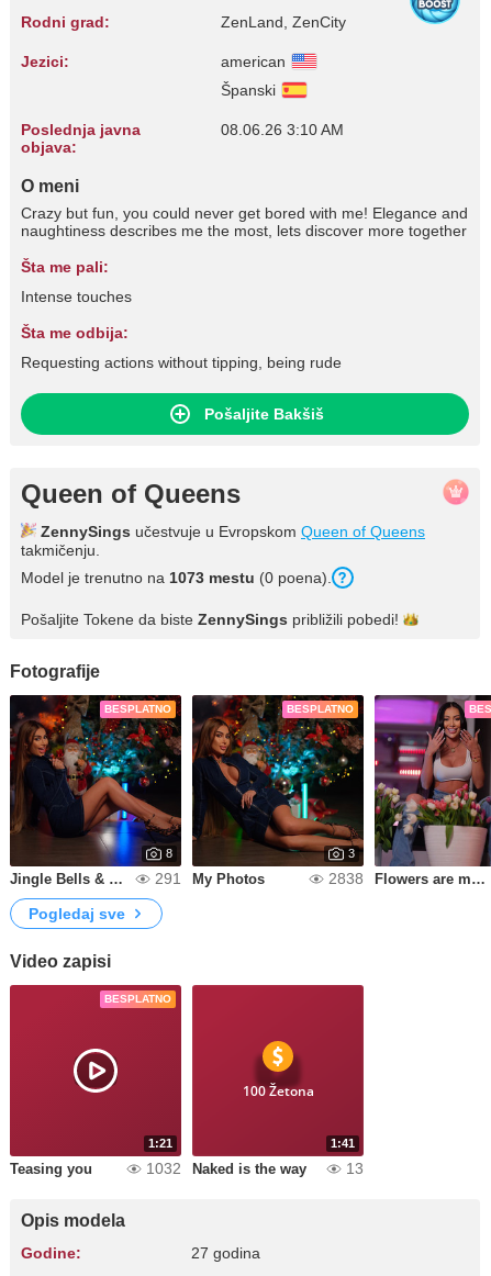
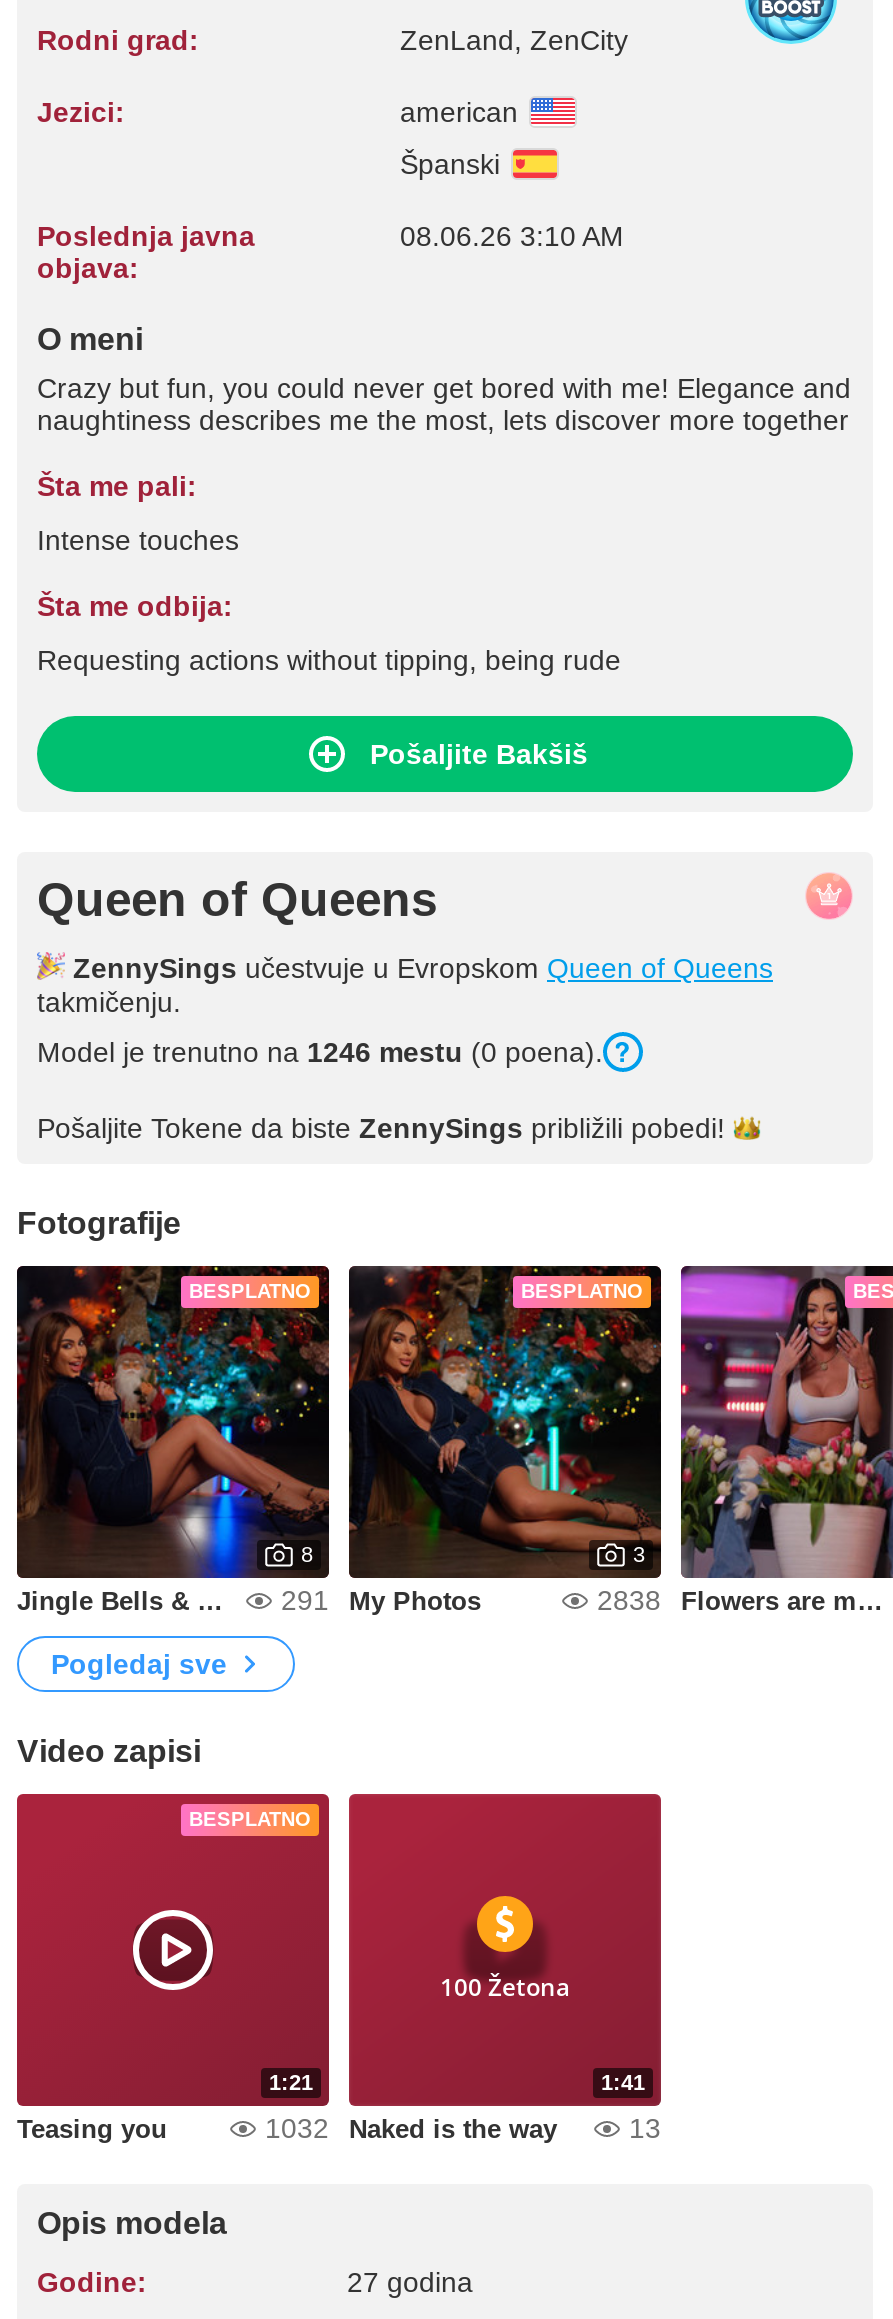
- Model je trenutno na 1073 mestu (0 poena).
+ Model je trenutno na 1246 mestu (0 poena).
